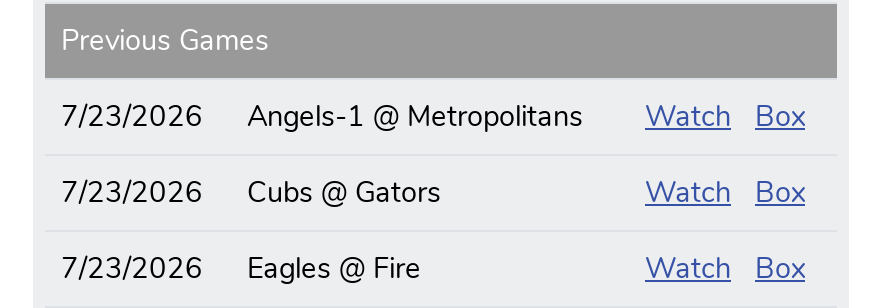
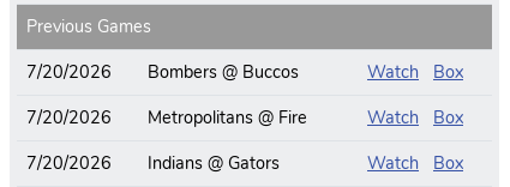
- 7/23/2026
- Angels-1 @ Metropolitans
+ 7/20/2026
+ Bombers @ Buccos

- 7/23/2026
- Cubs @ Gators
+ 7/20/2026
+ Metropolitans @ Fire

- 7/23/2026
- Eagles @ Fire
+ 7/20/2026
+ Indians @ Gators
